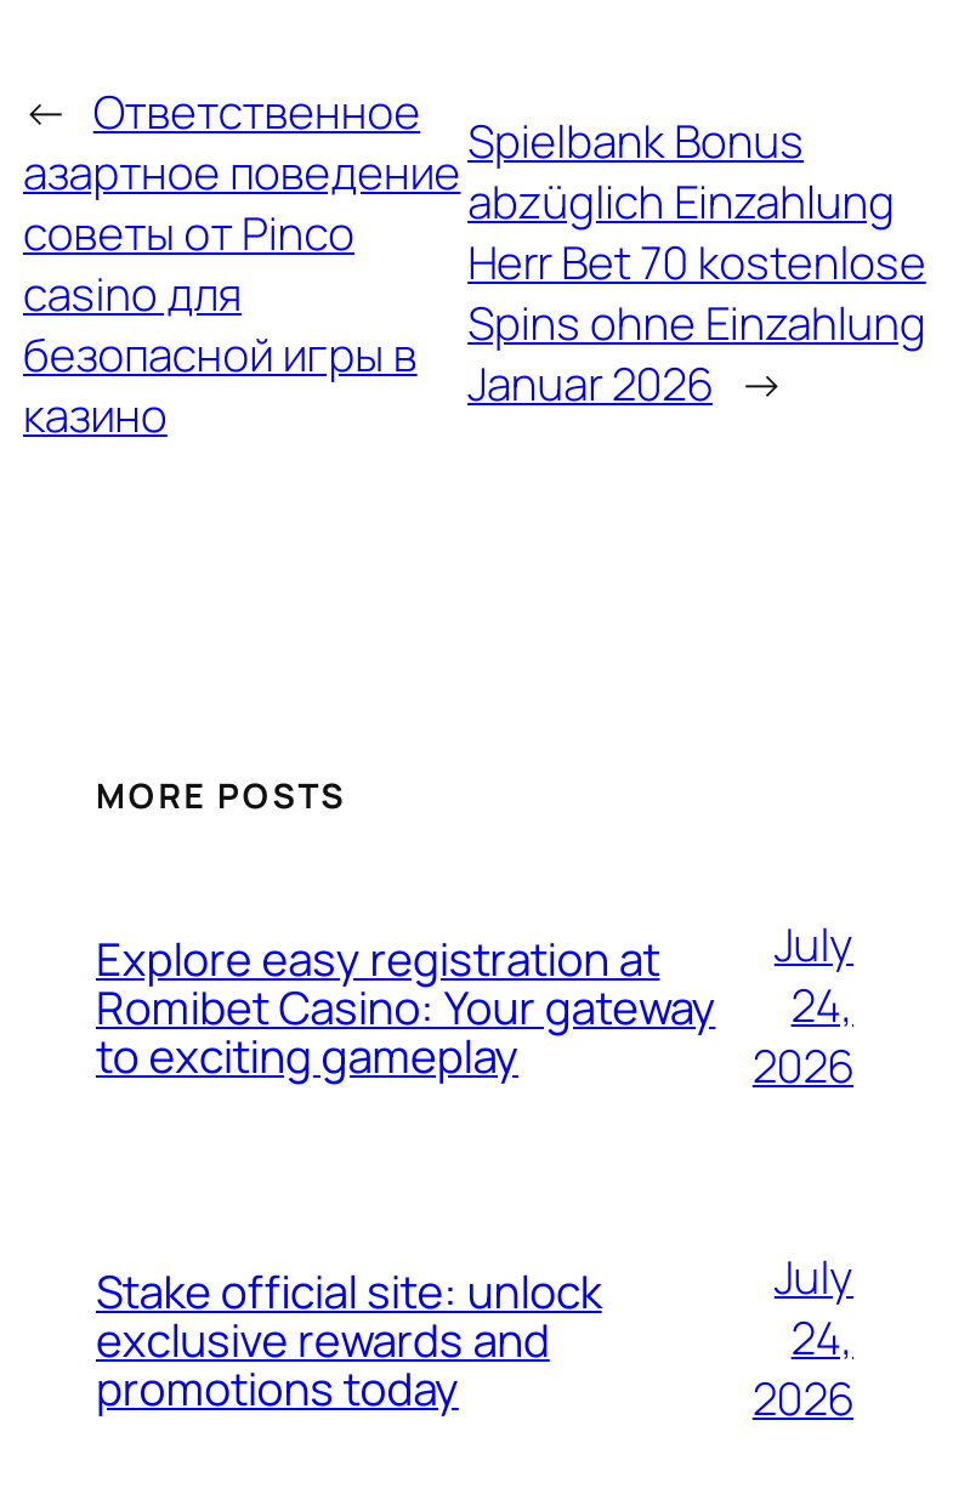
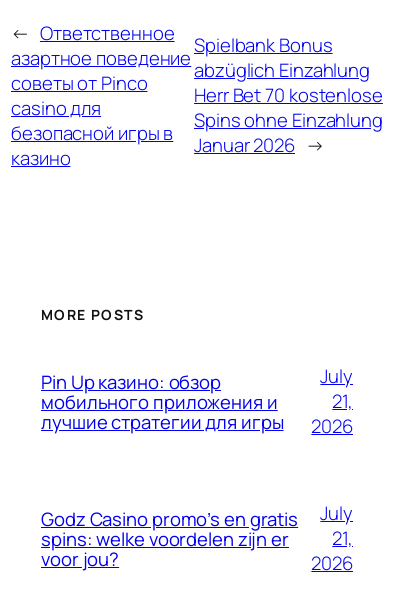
- Explore easy registration at
- Romibet Casino: Your gateway
- to exciting gameplay
+ Pin Up казино: обзор
+ мобильного приложения и
+ лучшие стратегии для игры

- 24,
+ 21,

- Stake official site: unlock
- exclusive rewards and
- promotions today
+ Godz Casino promo’s en gratis
+ spins: welke voordelen zijn er
+ voor jou?

- 24,
+ 21,
